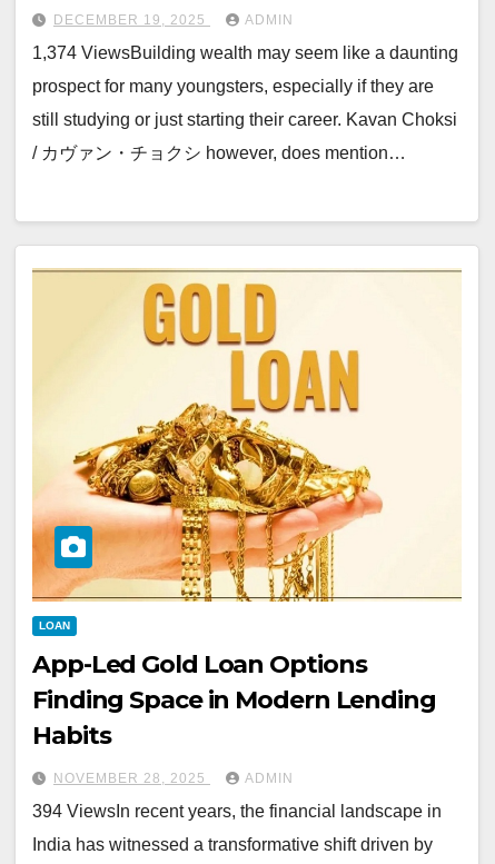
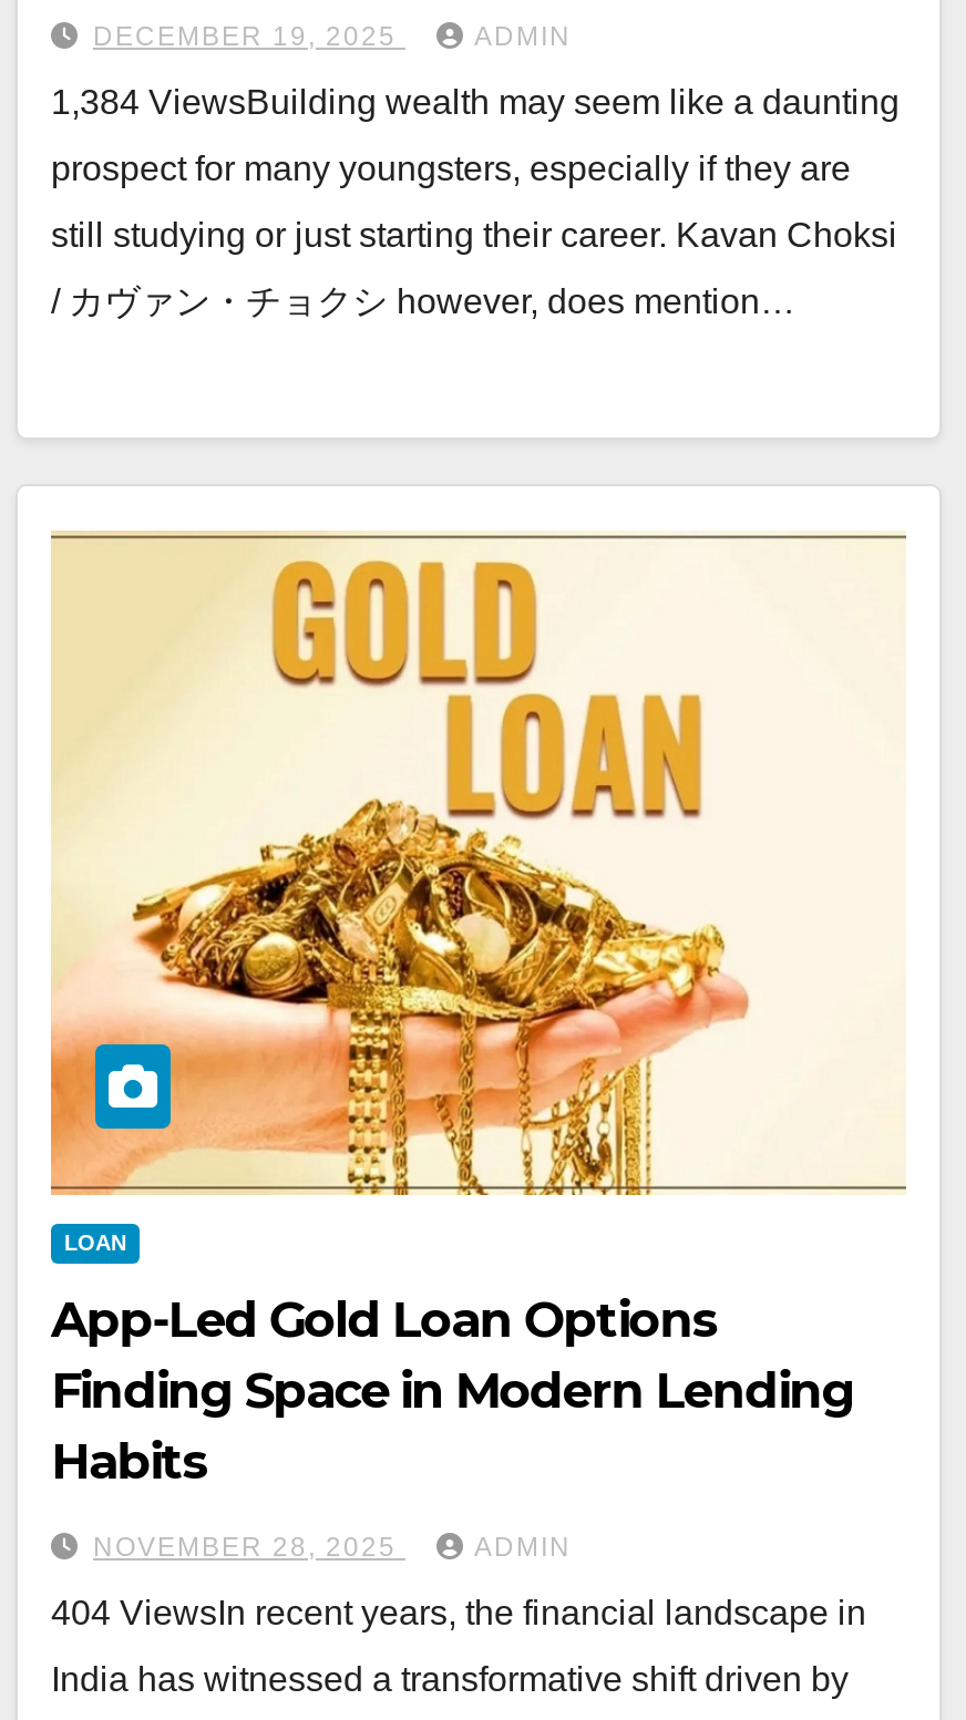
- 1,374 ViewsBuilding wealth may seem like a daunting
+ 1,384 ViewsBuilding wealth may seem like a daunting

- 394 ViewsIn recent years, the financial landscape in
+ 404 ViewsIn recent years, the financial landscape in
